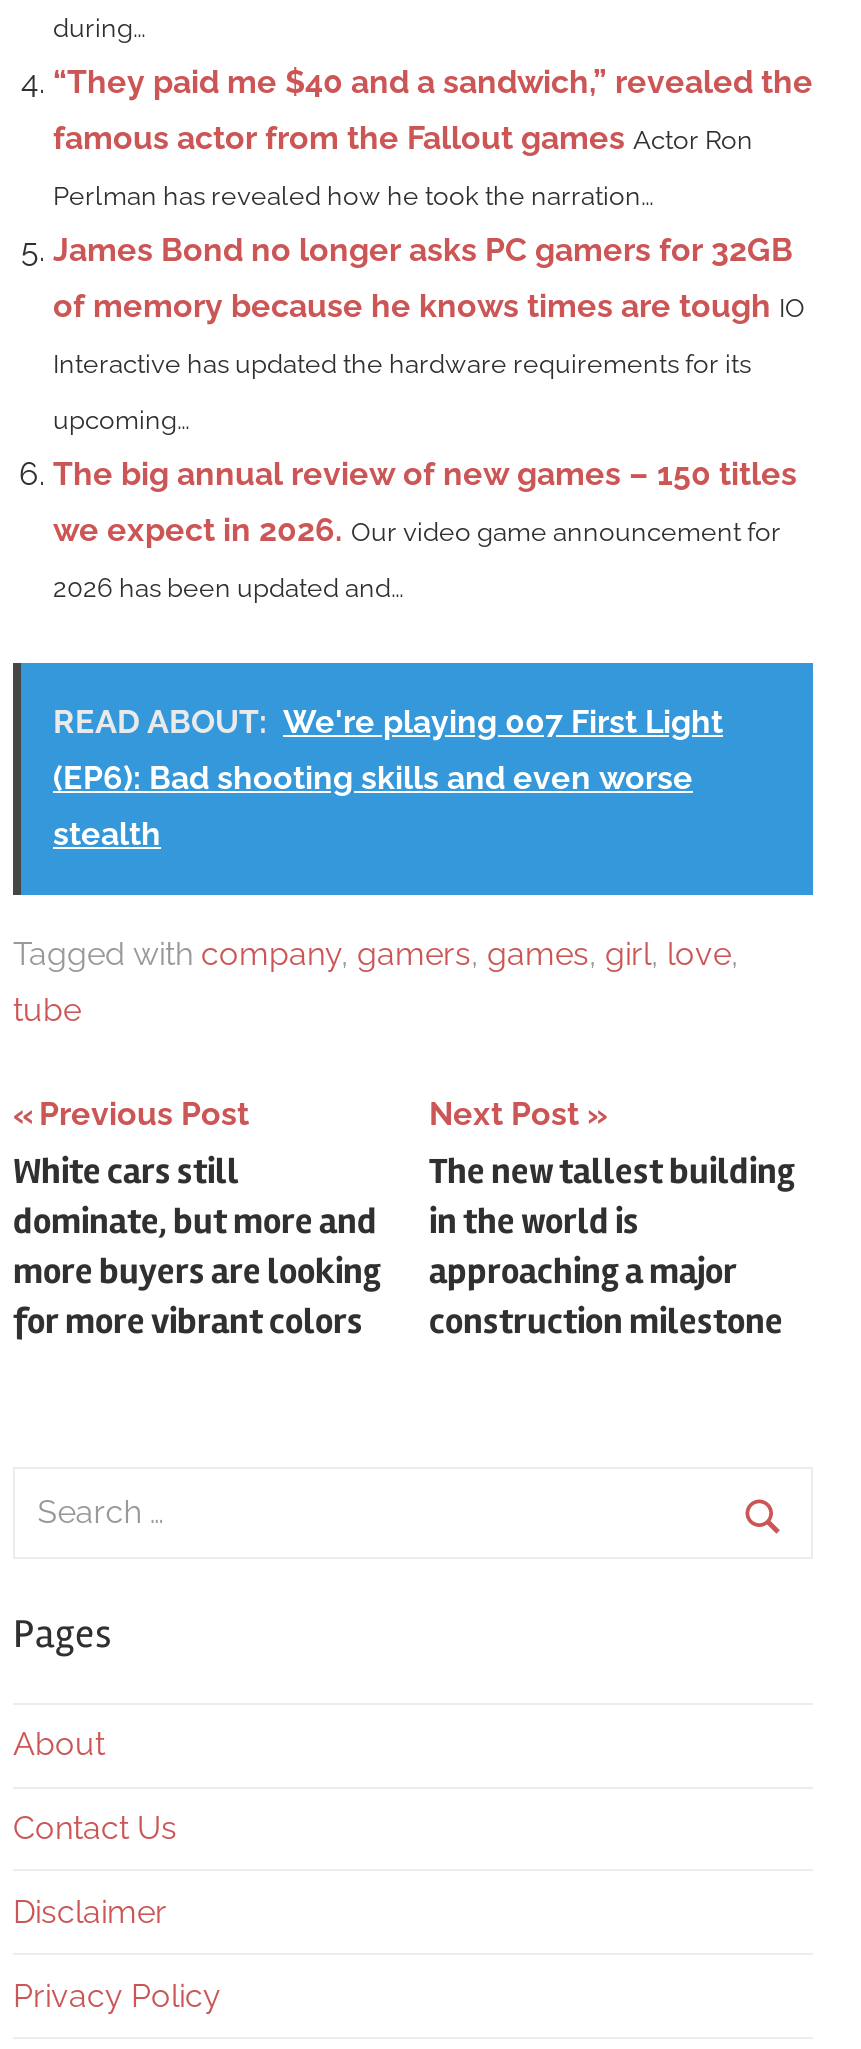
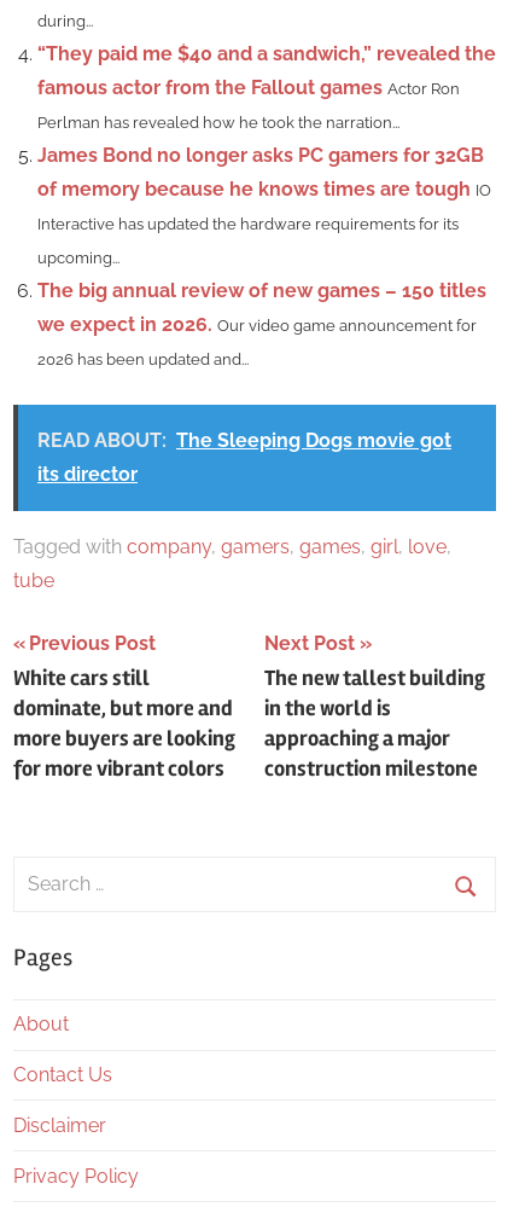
- READ ABOUT: We're playing 007 First Light
- (EP6): Bad shooting skills and even worse
- stealth
+ READ ABOUT: The Sleeping Dogs movie got
+ its director
